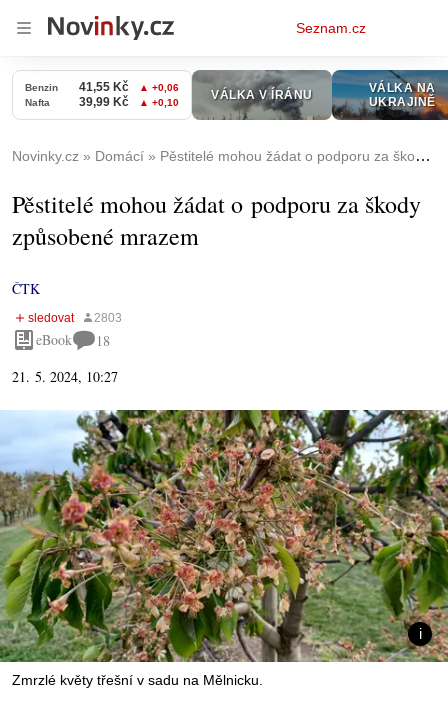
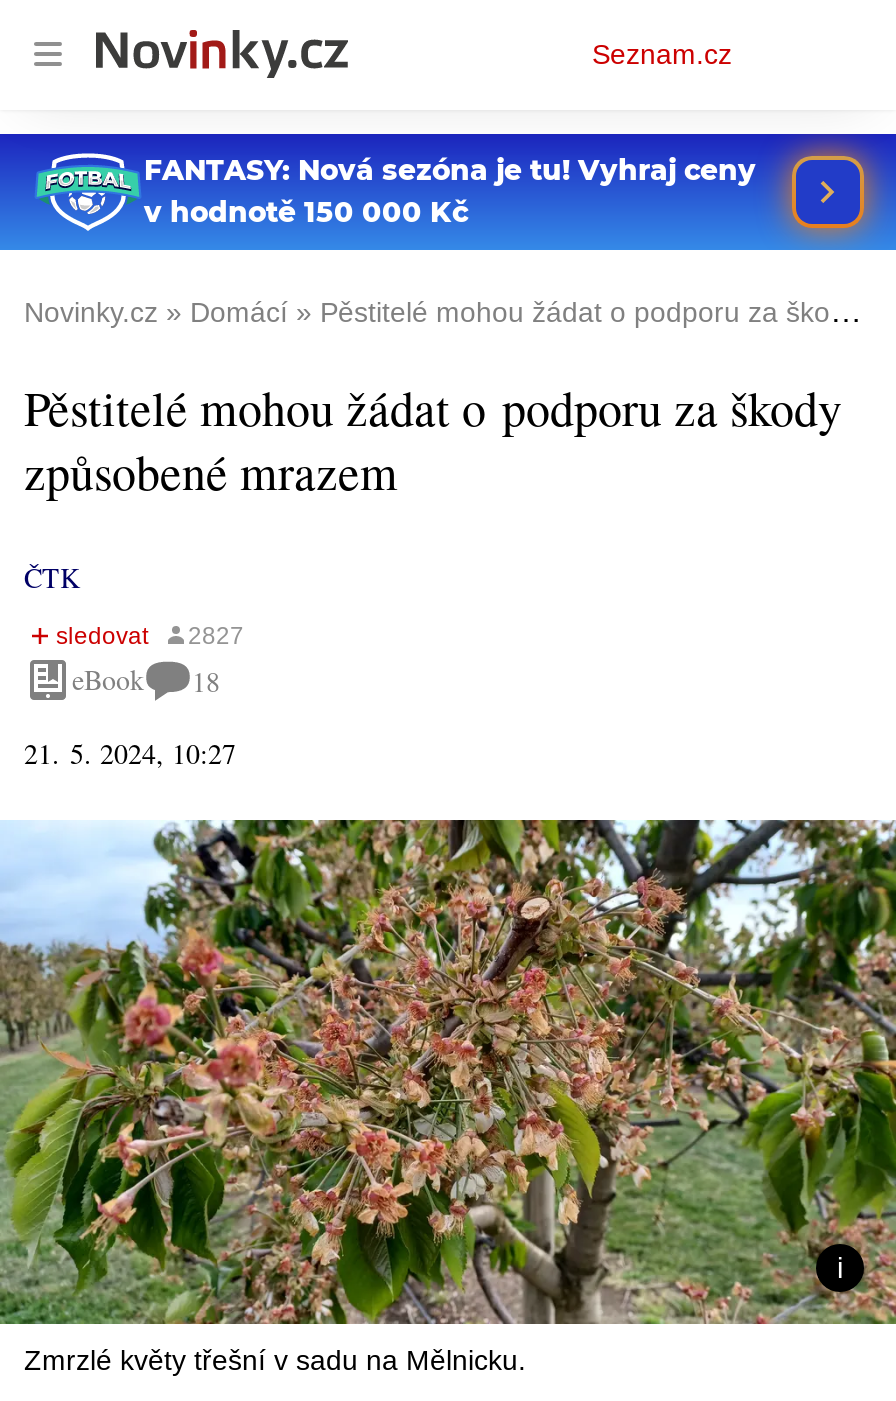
- [image]
+ [image]
